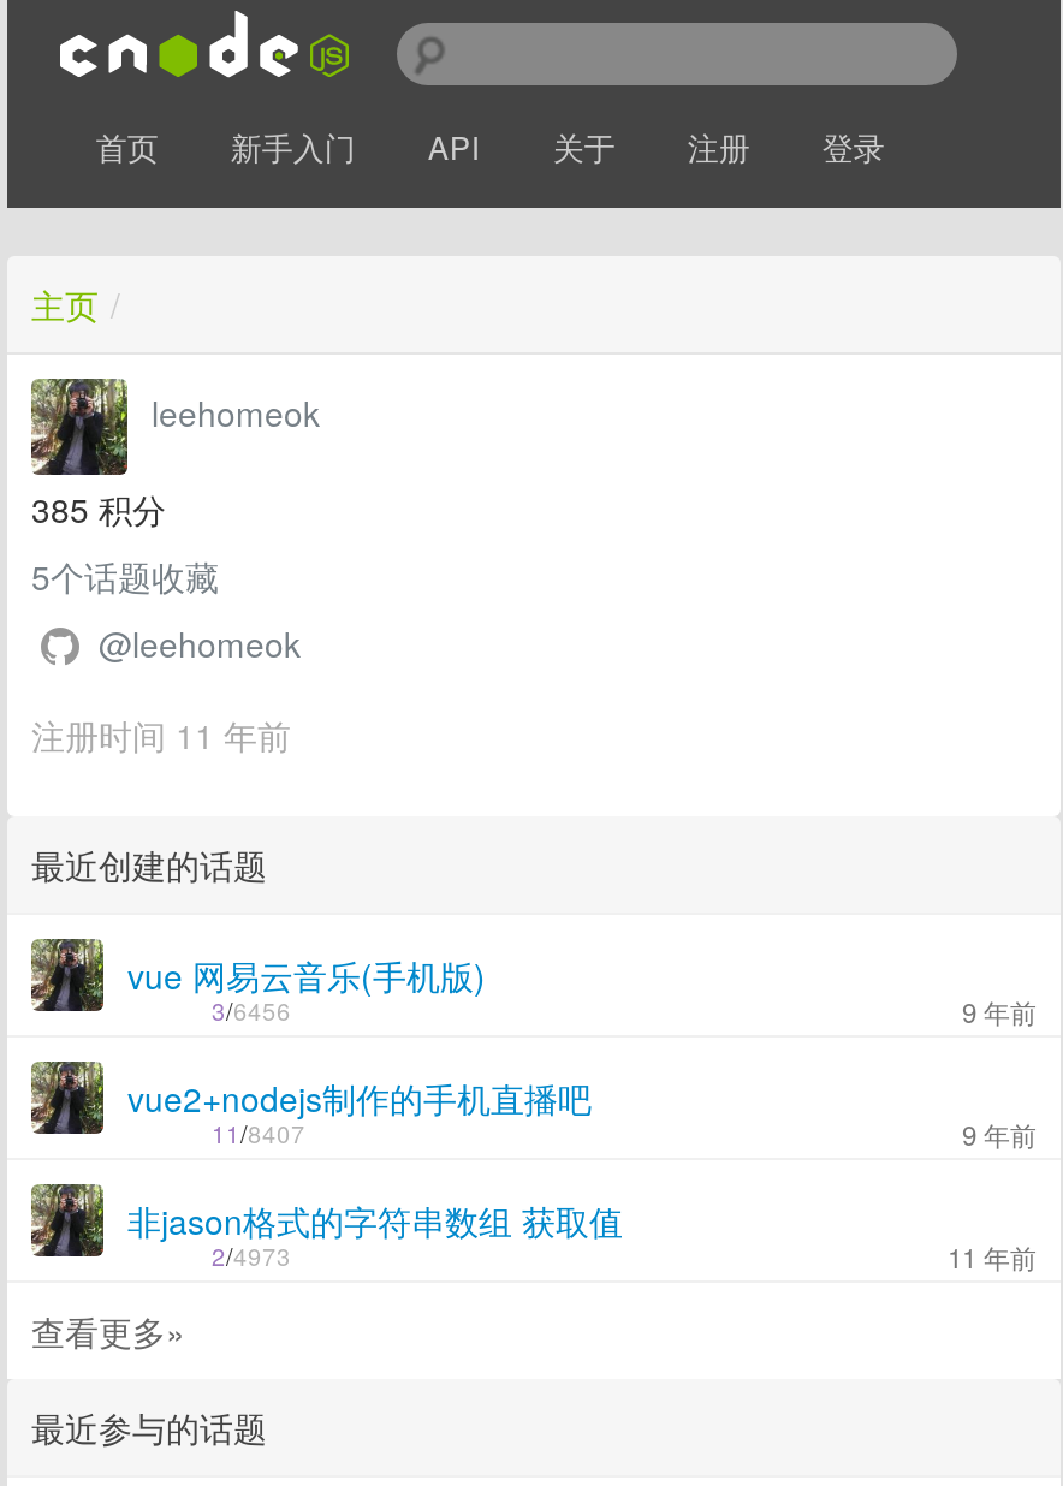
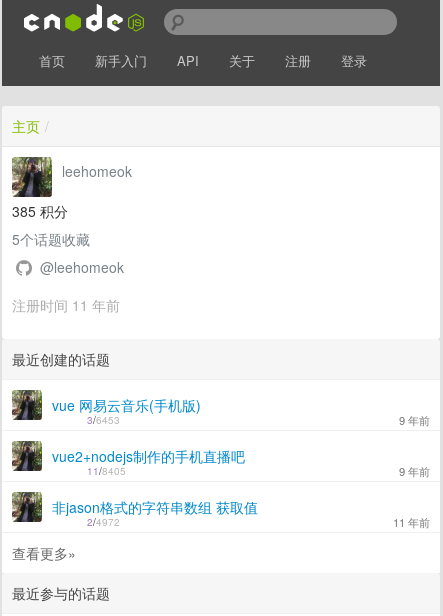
- 3 /6456
+ 3 /6453

- 11 /8407
+ 11 /8405

- 2 /4973
+ 2 /4972
